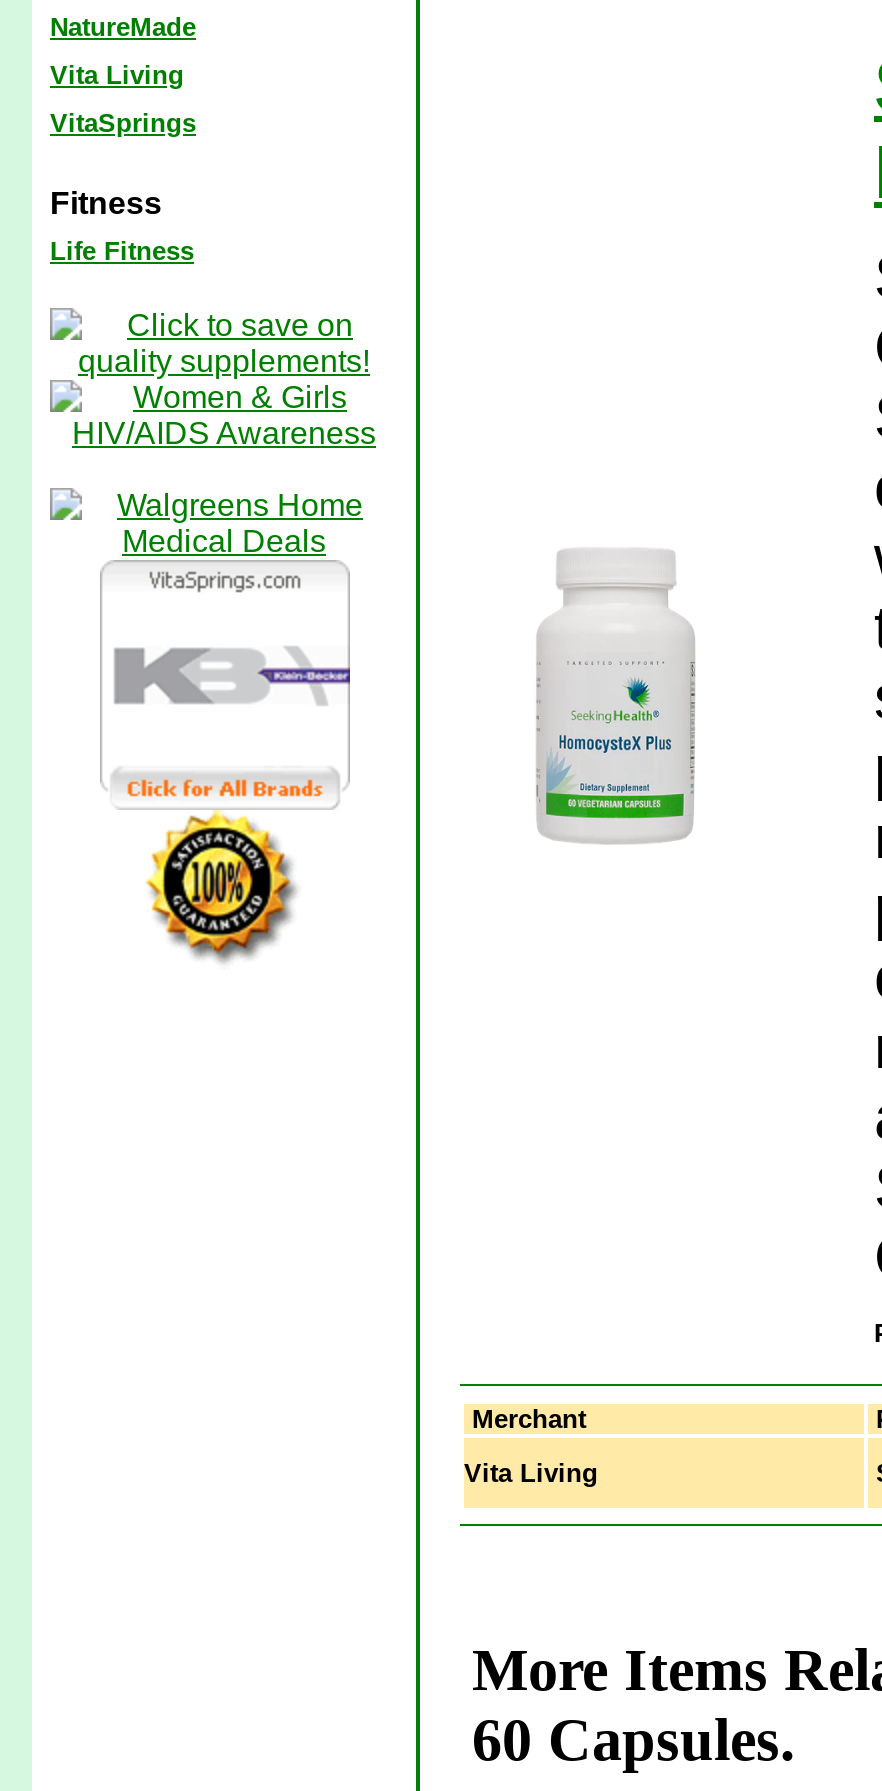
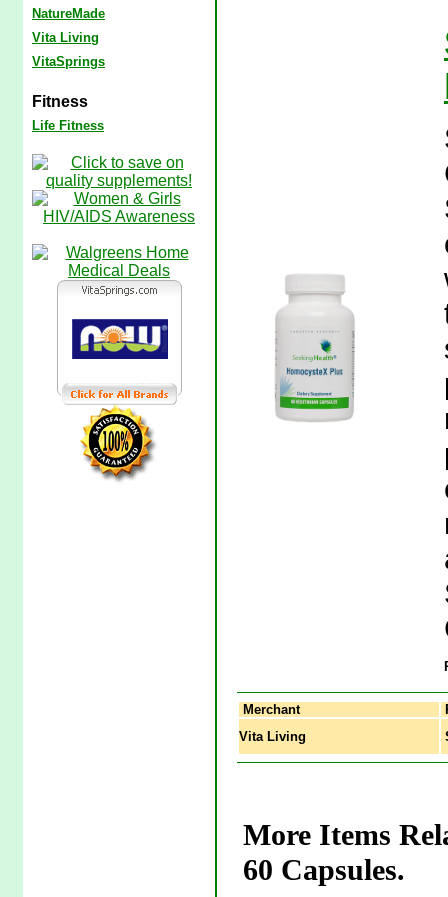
- [image]
+ [image]
